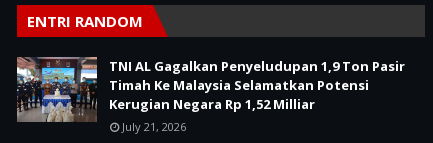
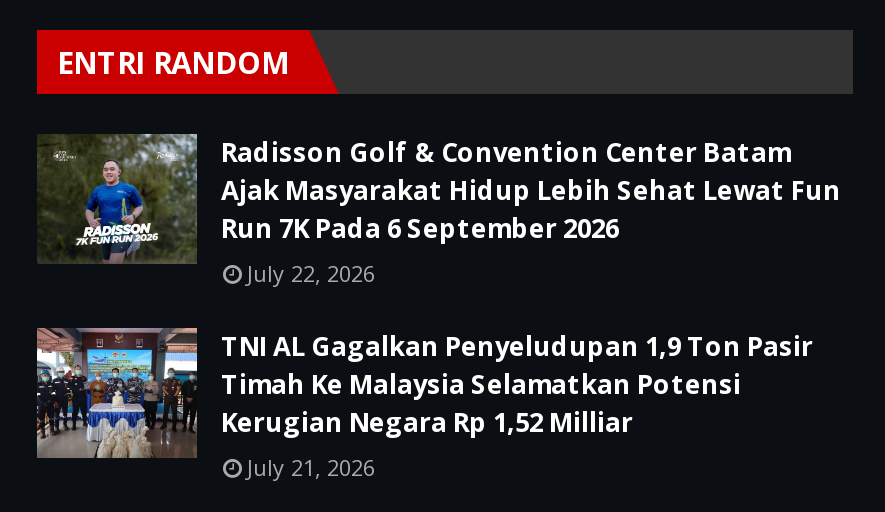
+ [image]
+ Radisson Golf & Convention Center Batam
+ Ajak Masyarakat Hidup Lebih Sehat Lewat Fun
+ Run 7K Pada 6 September 2026
+ July 22, 2026
